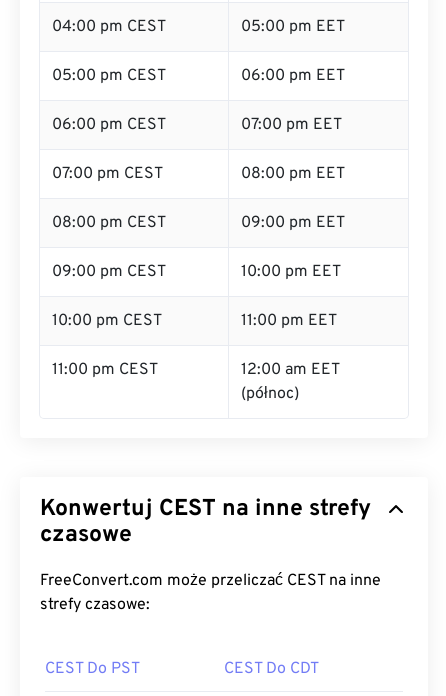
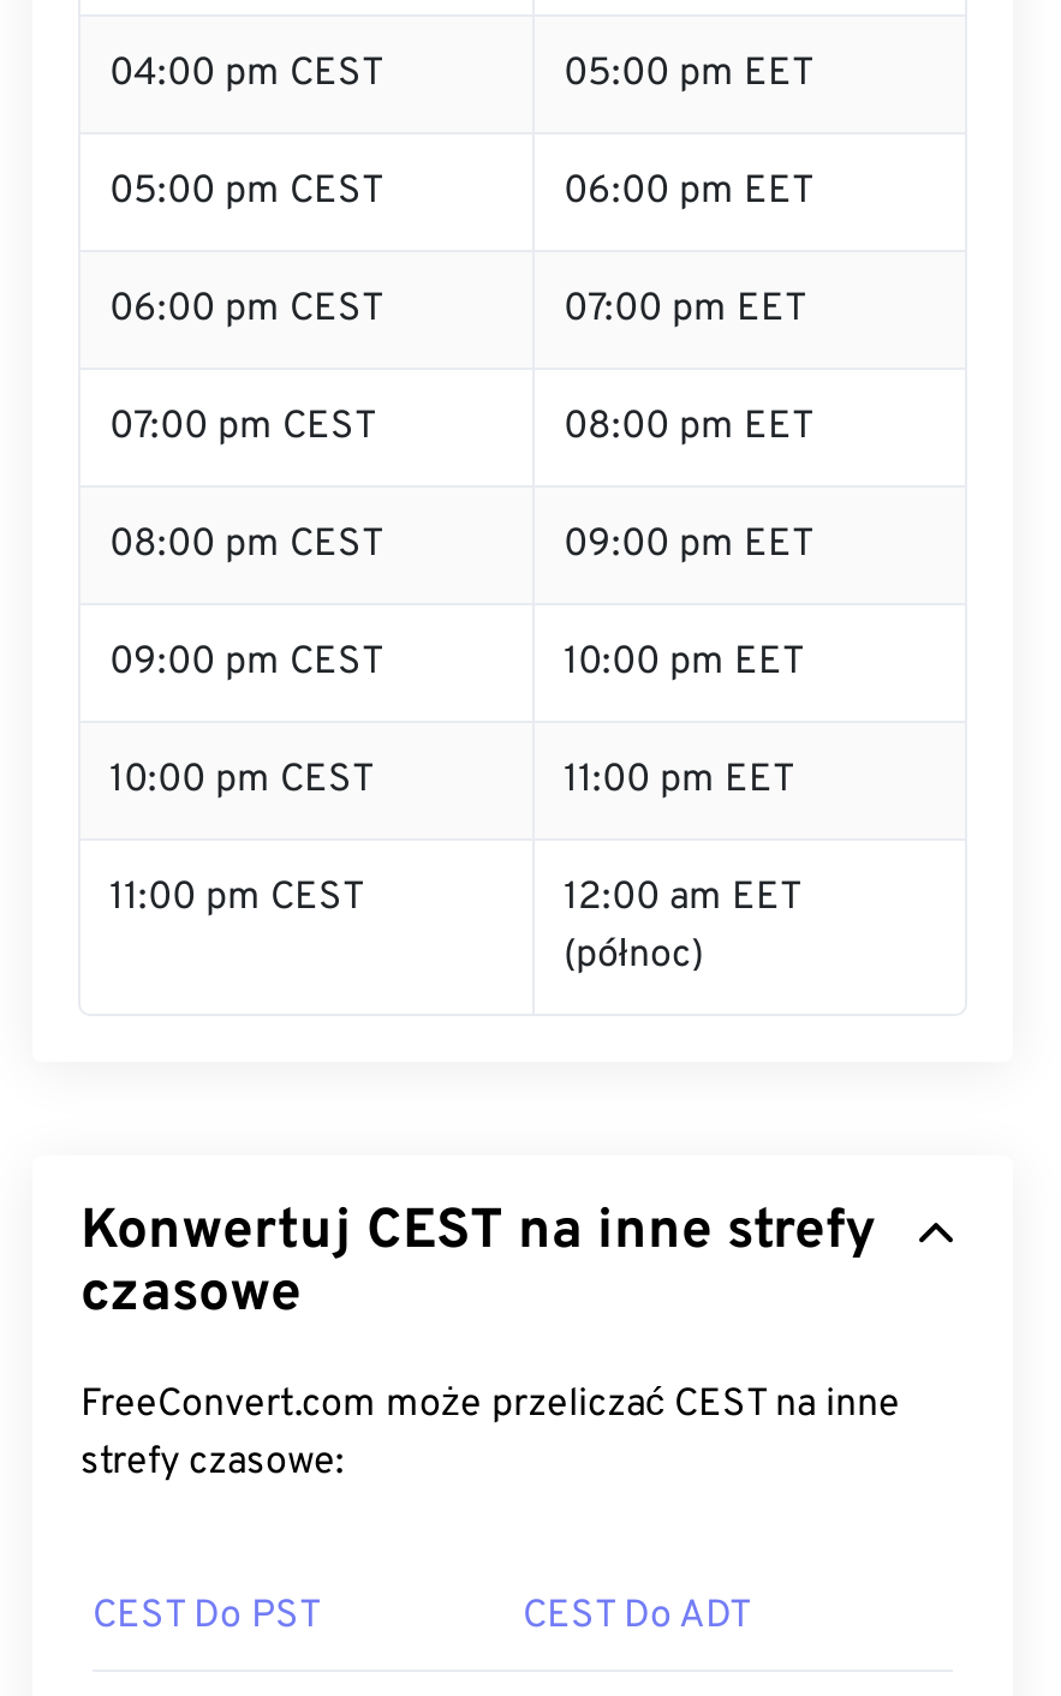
- CEST Do CDT
+ CEST Do ADT
